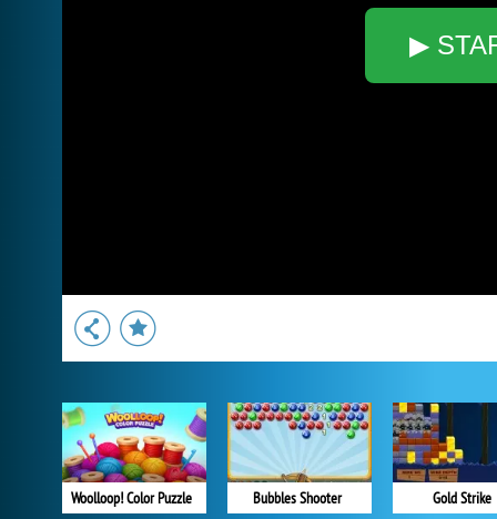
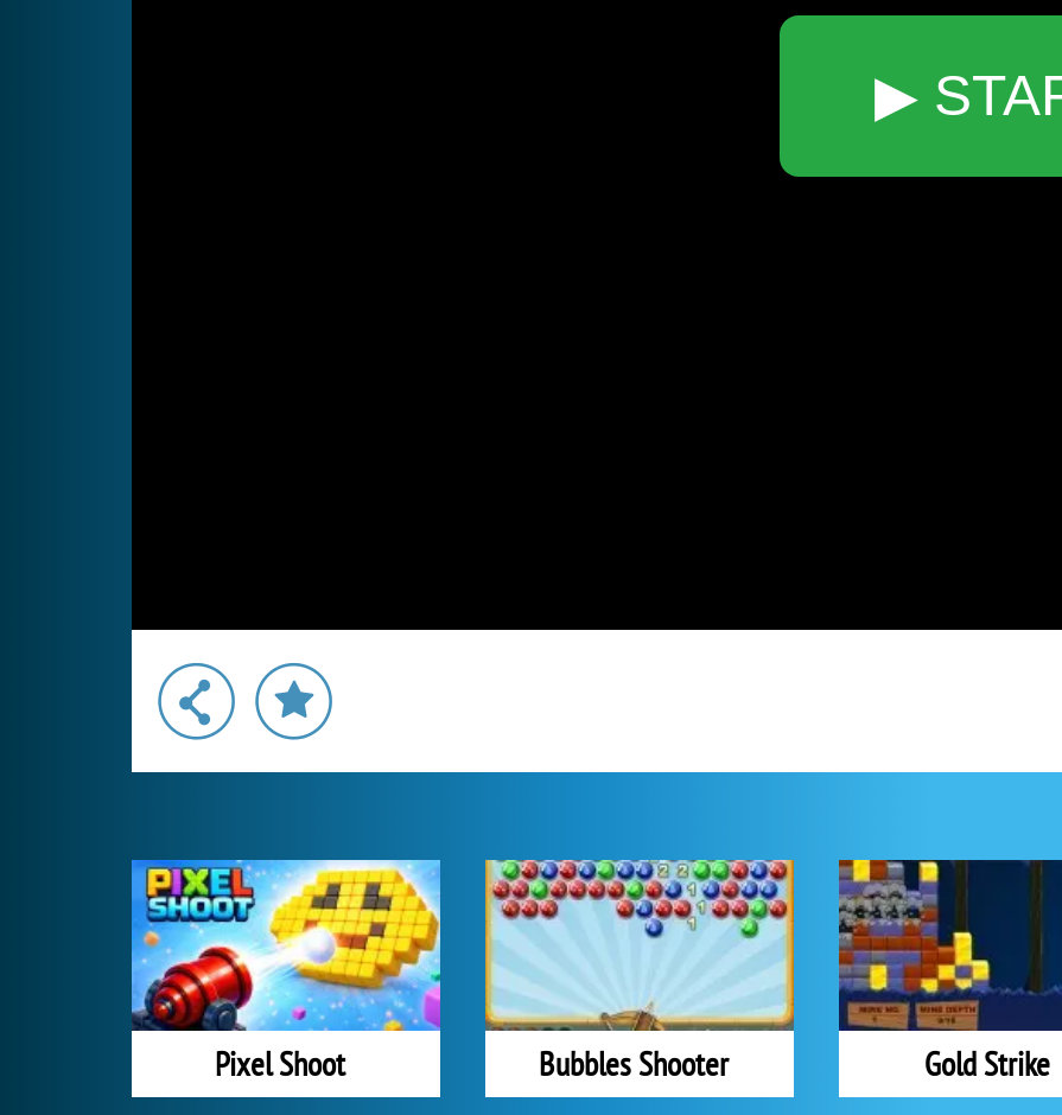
- [image]
- Woolloop! Color Puzzle
+ [image]
+ Pixel Shoot
